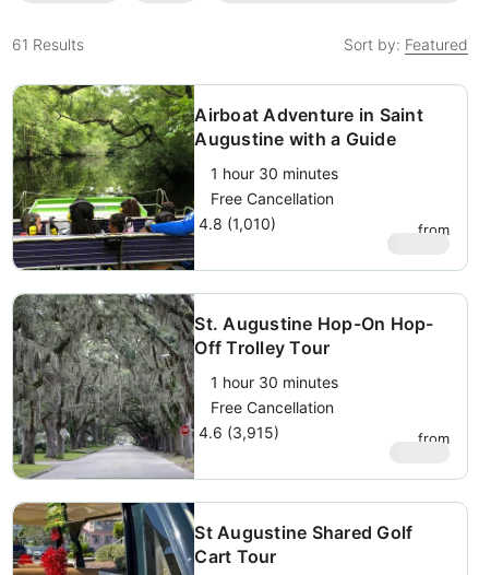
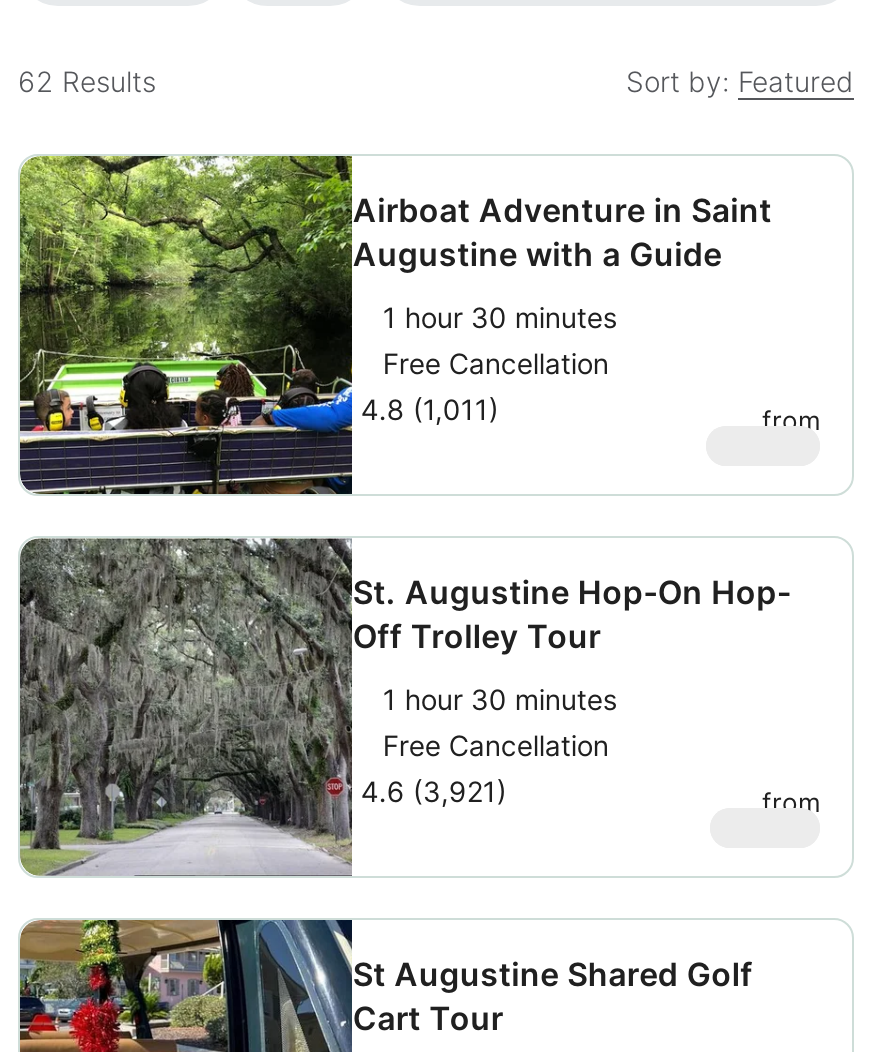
- 61 Results
+ 62 Results

- 4.8 (1,010)
+ 4.8 (1,011)

- 4.6 (3,915)
+ 4.6 (3,921)
